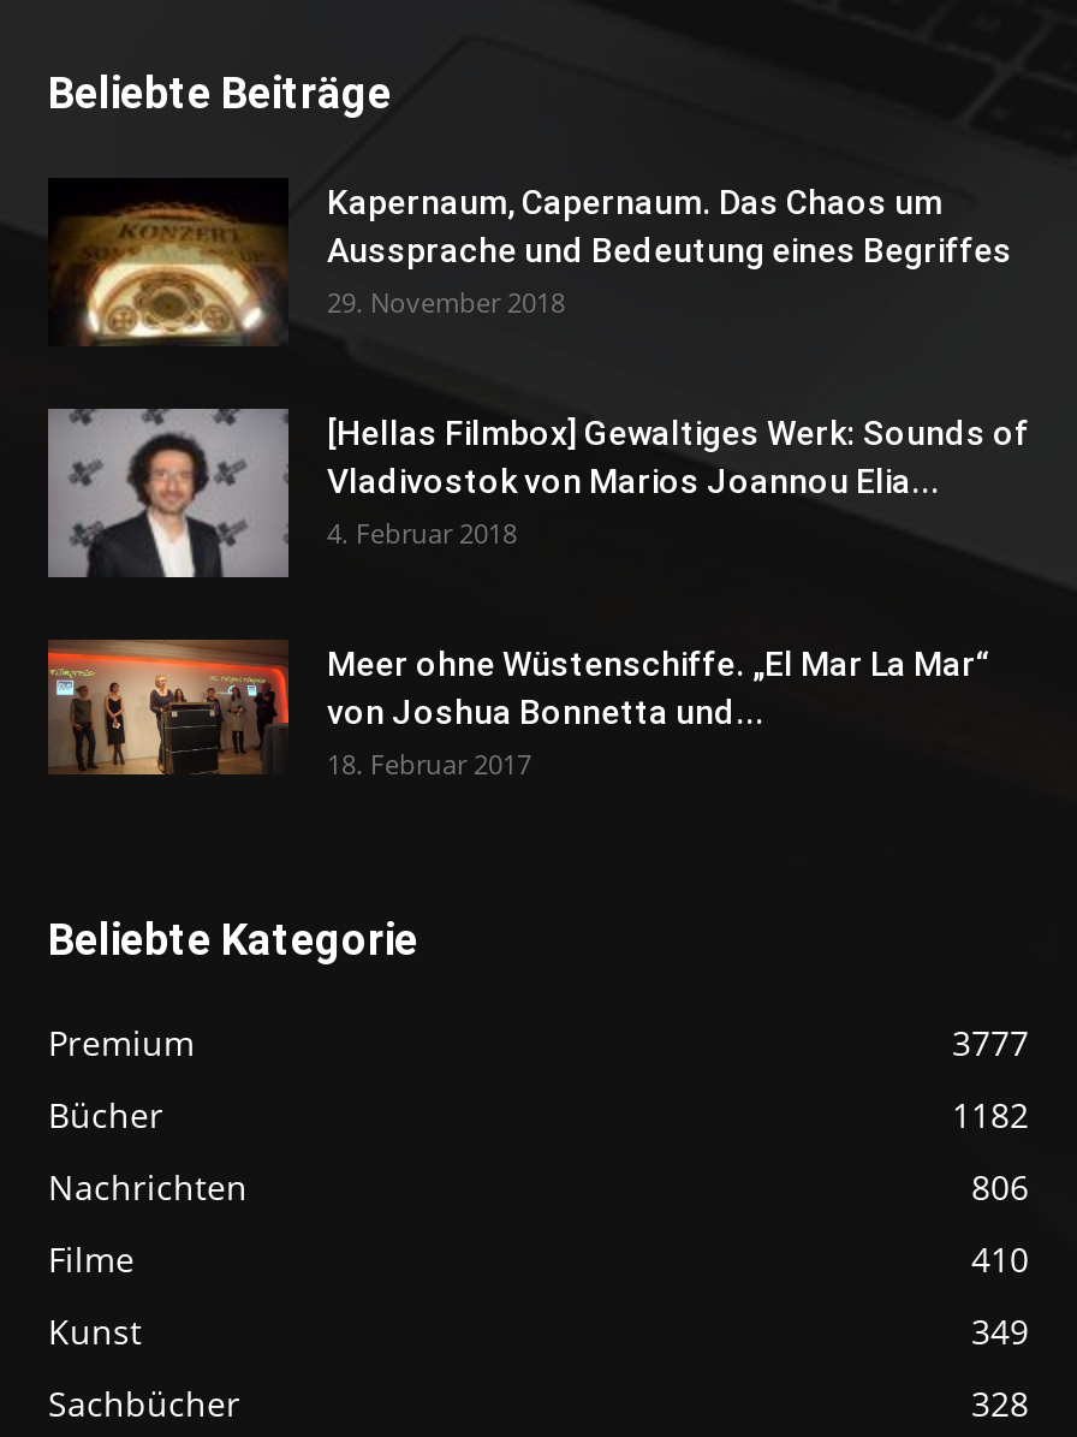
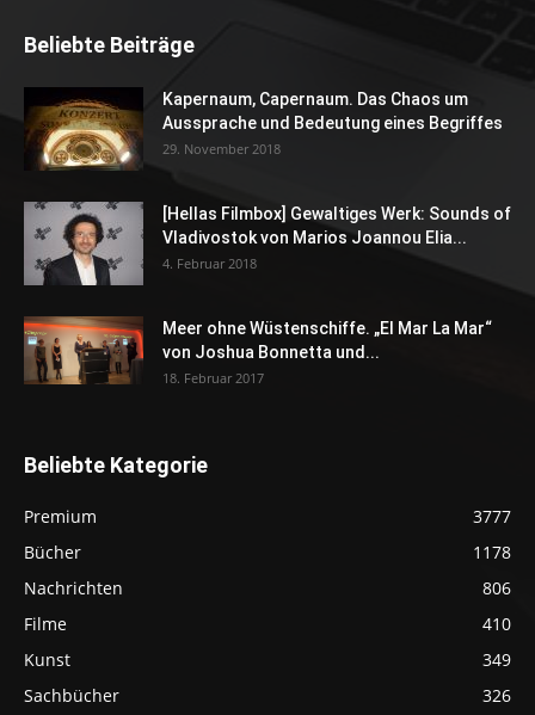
- 1182
+ 1178

- 328
+ 326
